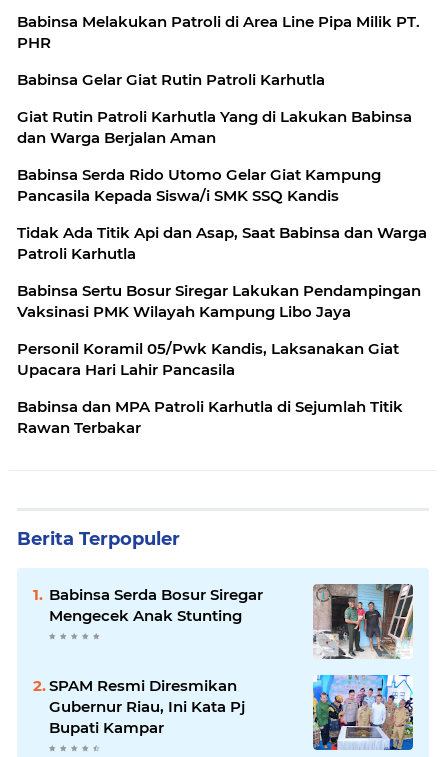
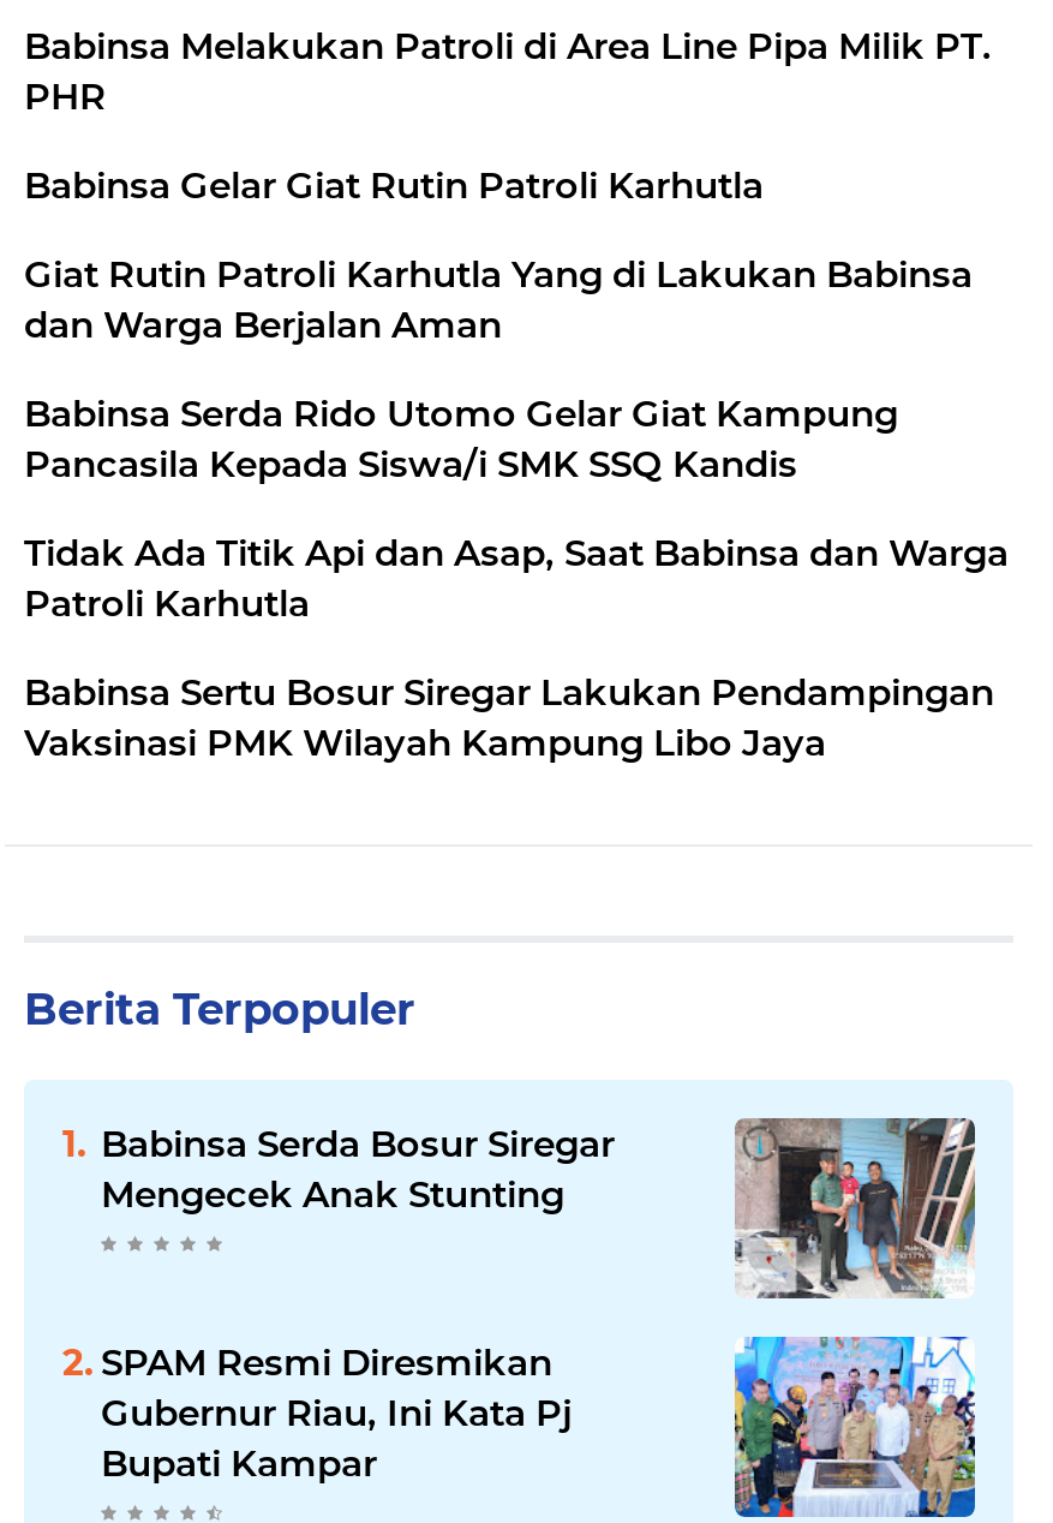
- Personil Koramil 05/Pwk Kandis, Laksanakan Giat
- Upacara Hari Lahir Pancasila
- Babinsa dan MPA Patroli Karhutla di Sejumlah Titik
- Rawan Terbakar
